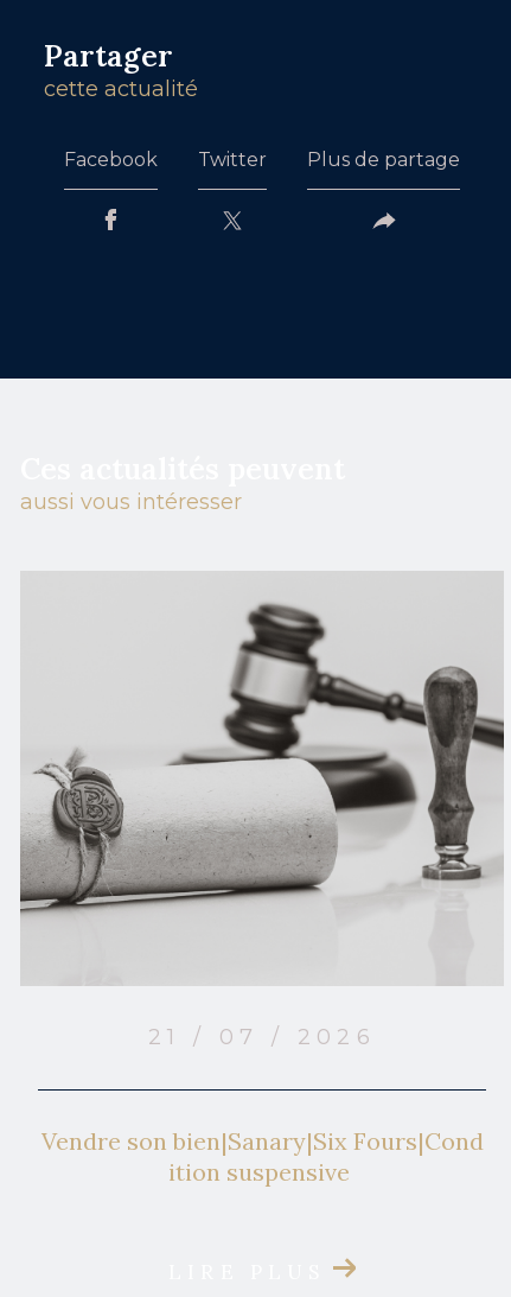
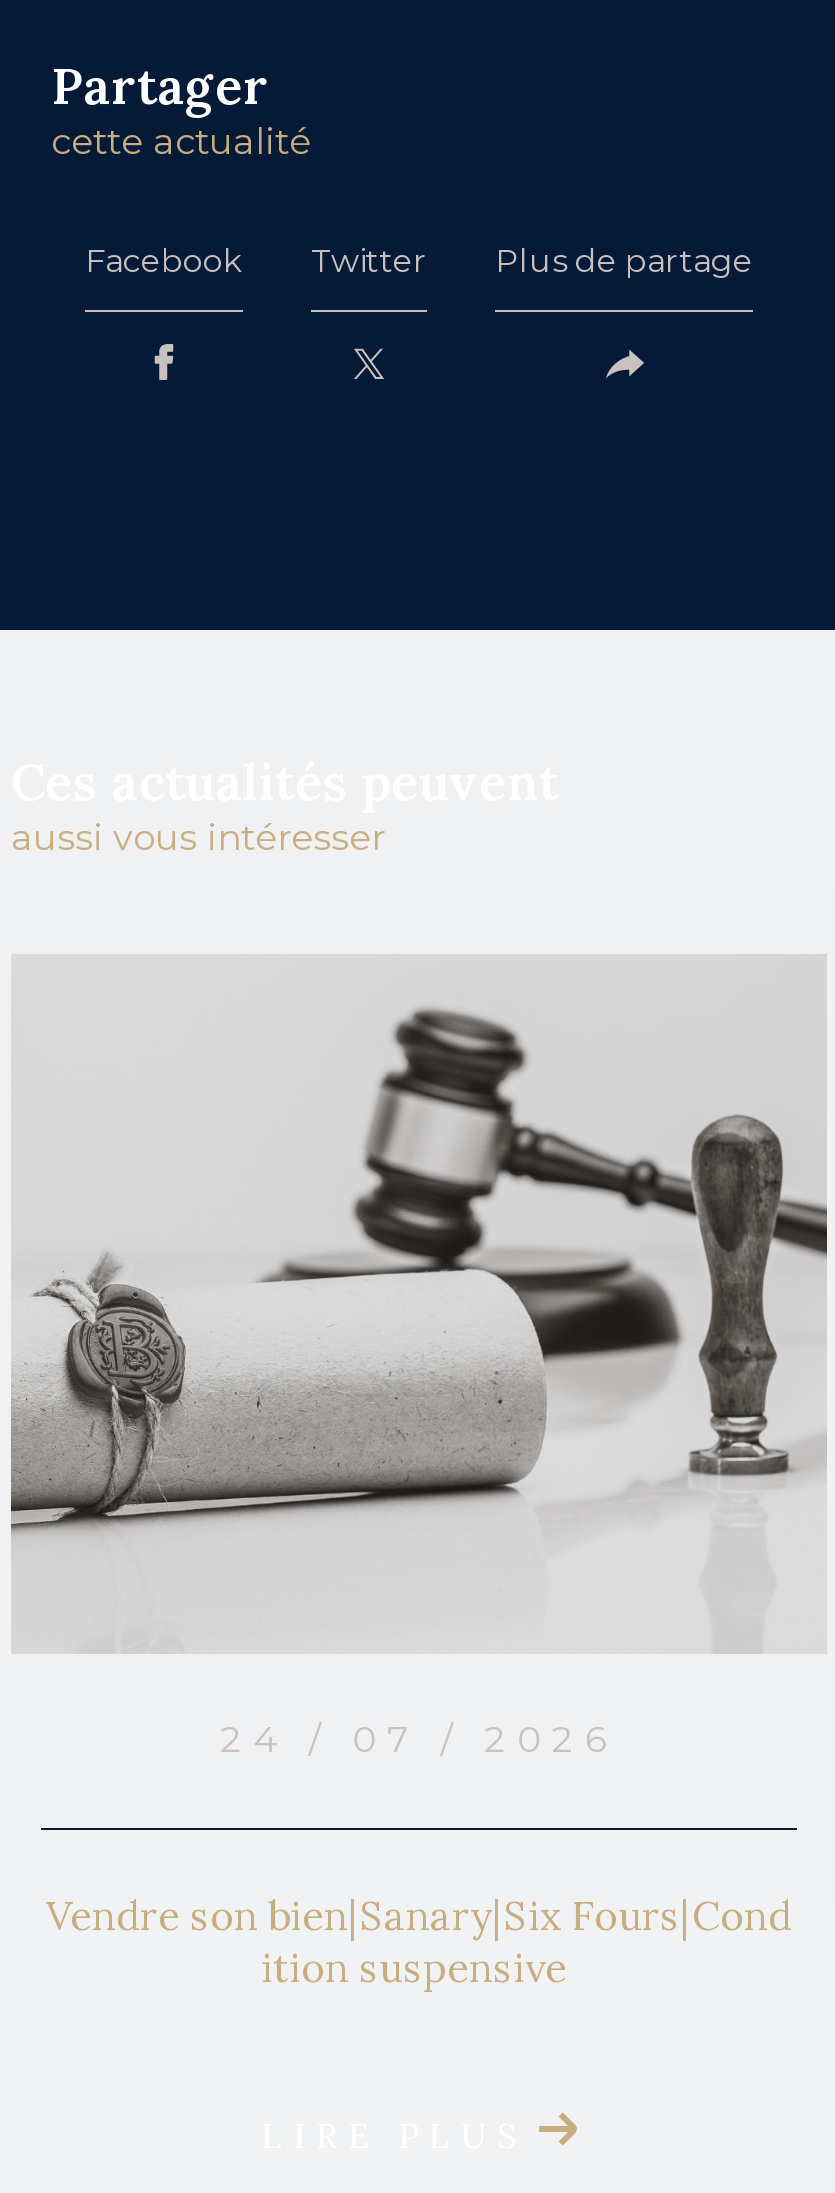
- 21 / 07 / 2026
+ 24 / 07 / 2026
